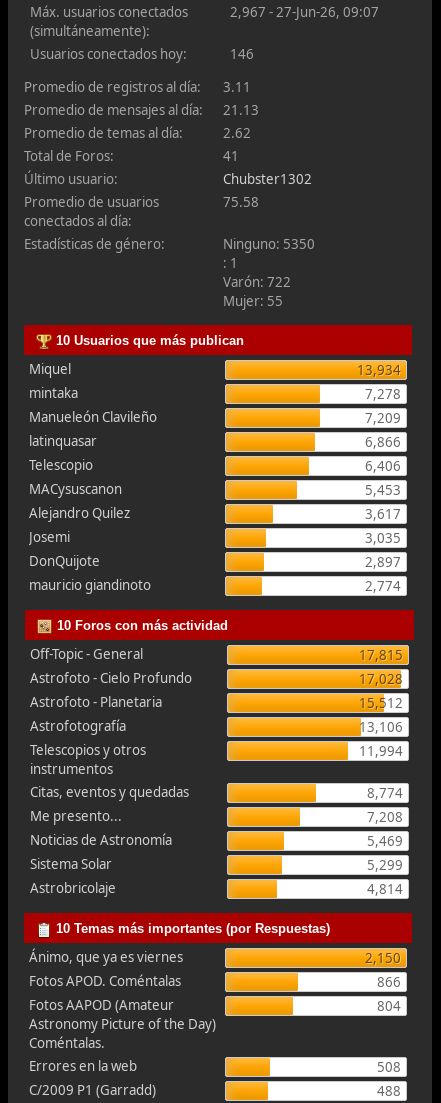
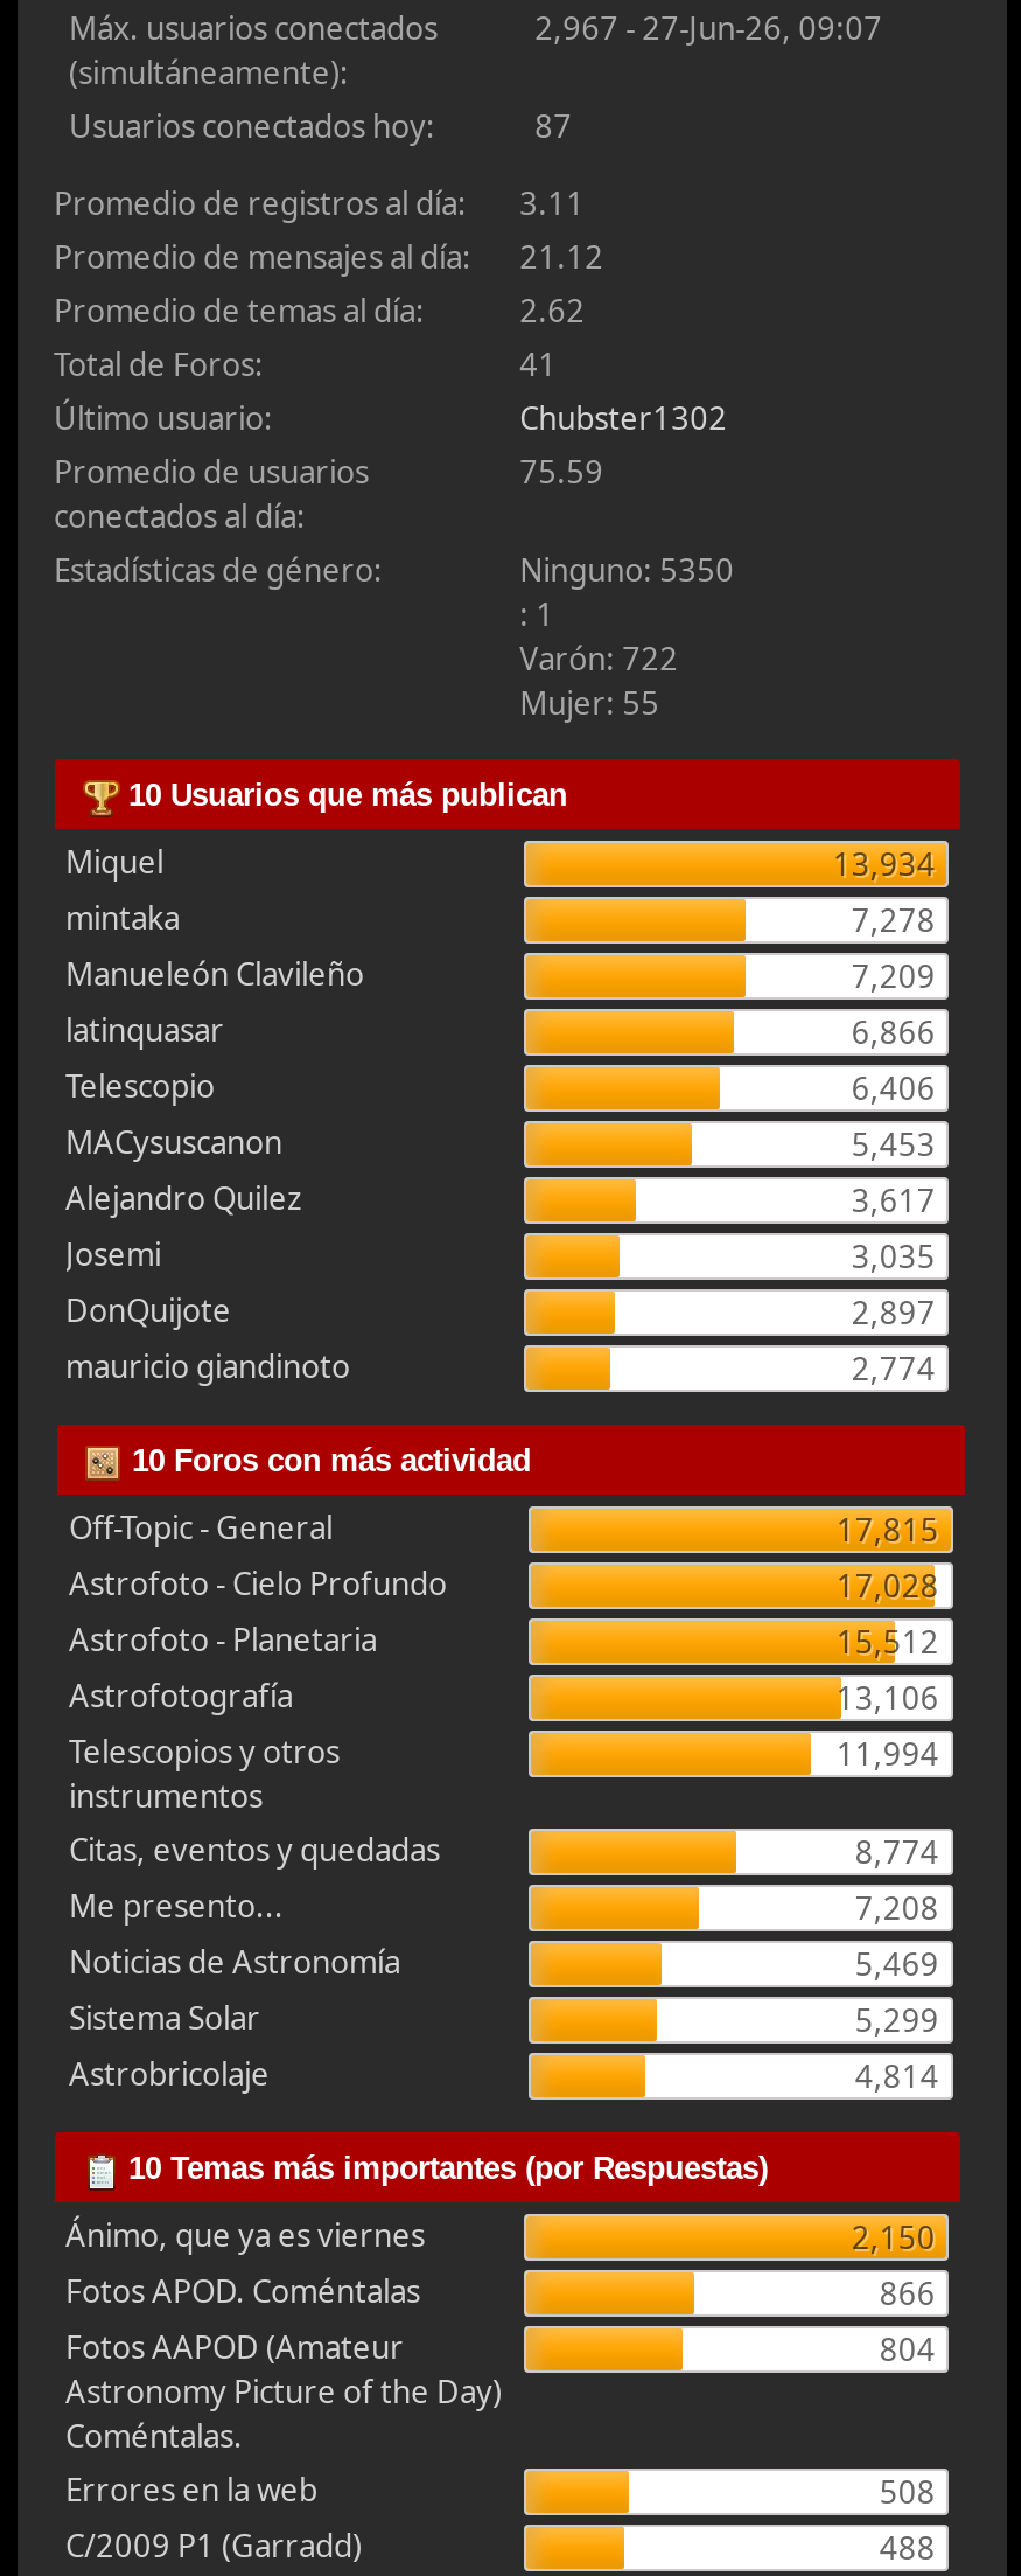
- 146
+ 87

- Promedio de mensajes al día: 21.13
+ Promedio de mensajes al día: 21.12

- 75.58
+ 75.59
